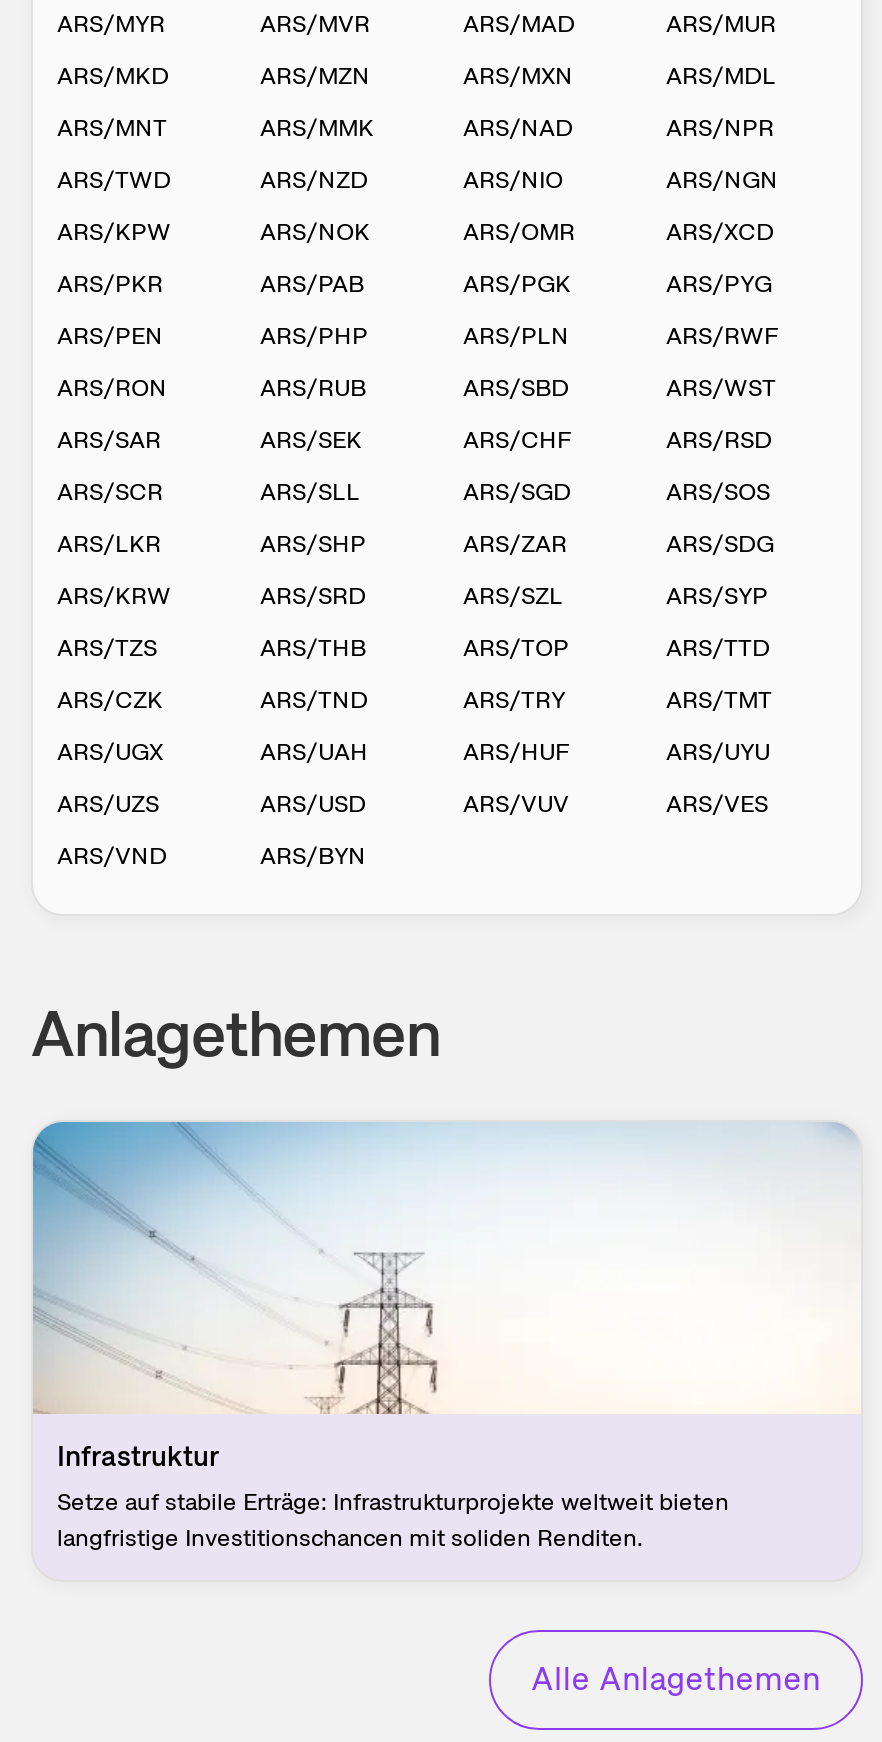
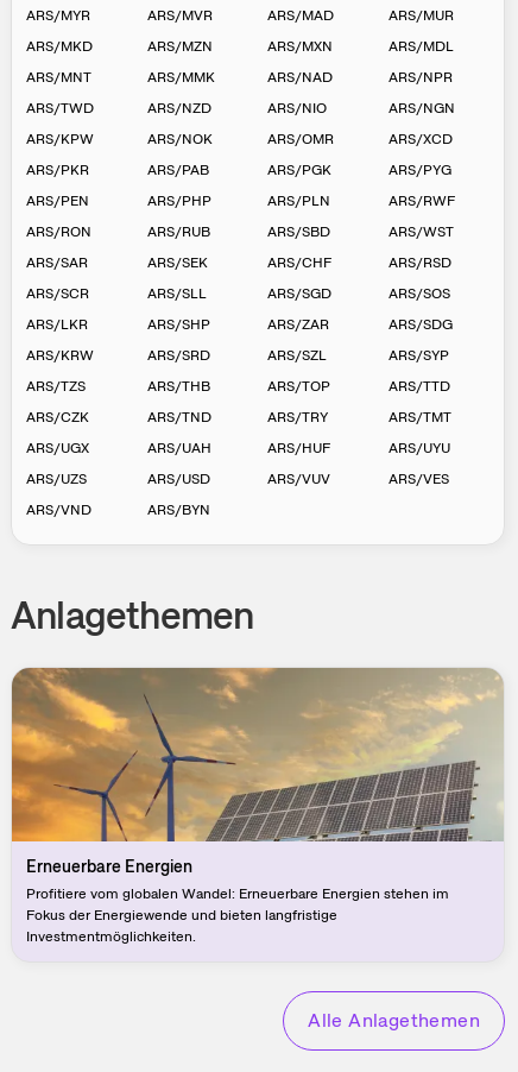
- [image]
- Infrastruktur
- Setze auf stabile Erträge: Infrastrukturprojekte weltweit bieten
- langfristige Investitionschancen mit soliden Renditen.
+ [image]
+ Erneuerbare Energien
+ Profitiere vom globalen Wandel: Erneuerbare Energien stehen im
+ Fokus der Energiewende und bieten langfristige
+ Investmentmöglichkeiten.
